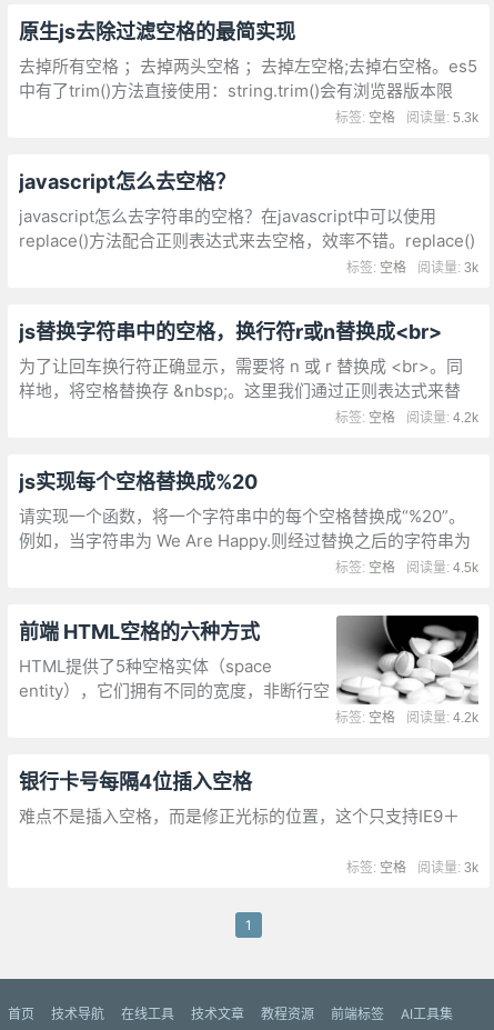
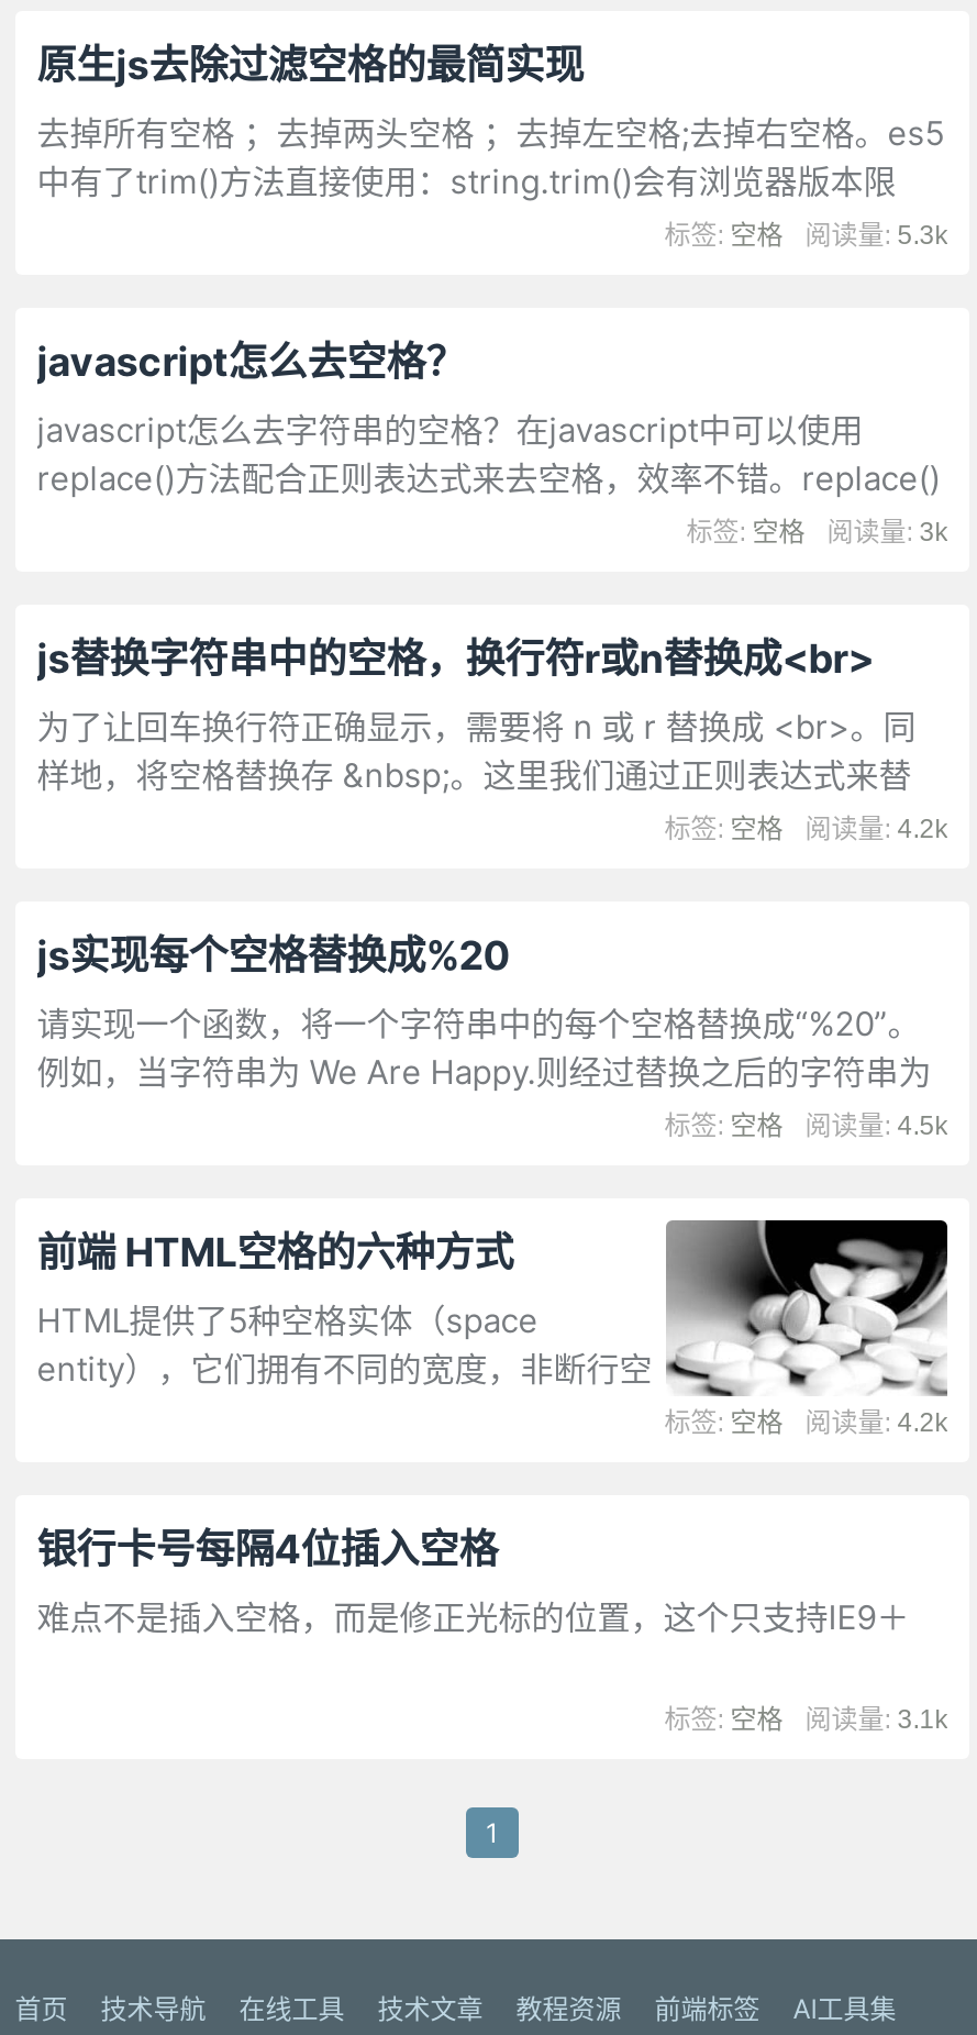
- 标签:空格 阅读量: 3k
+ 标签:空格 阅读量: 3.1k
